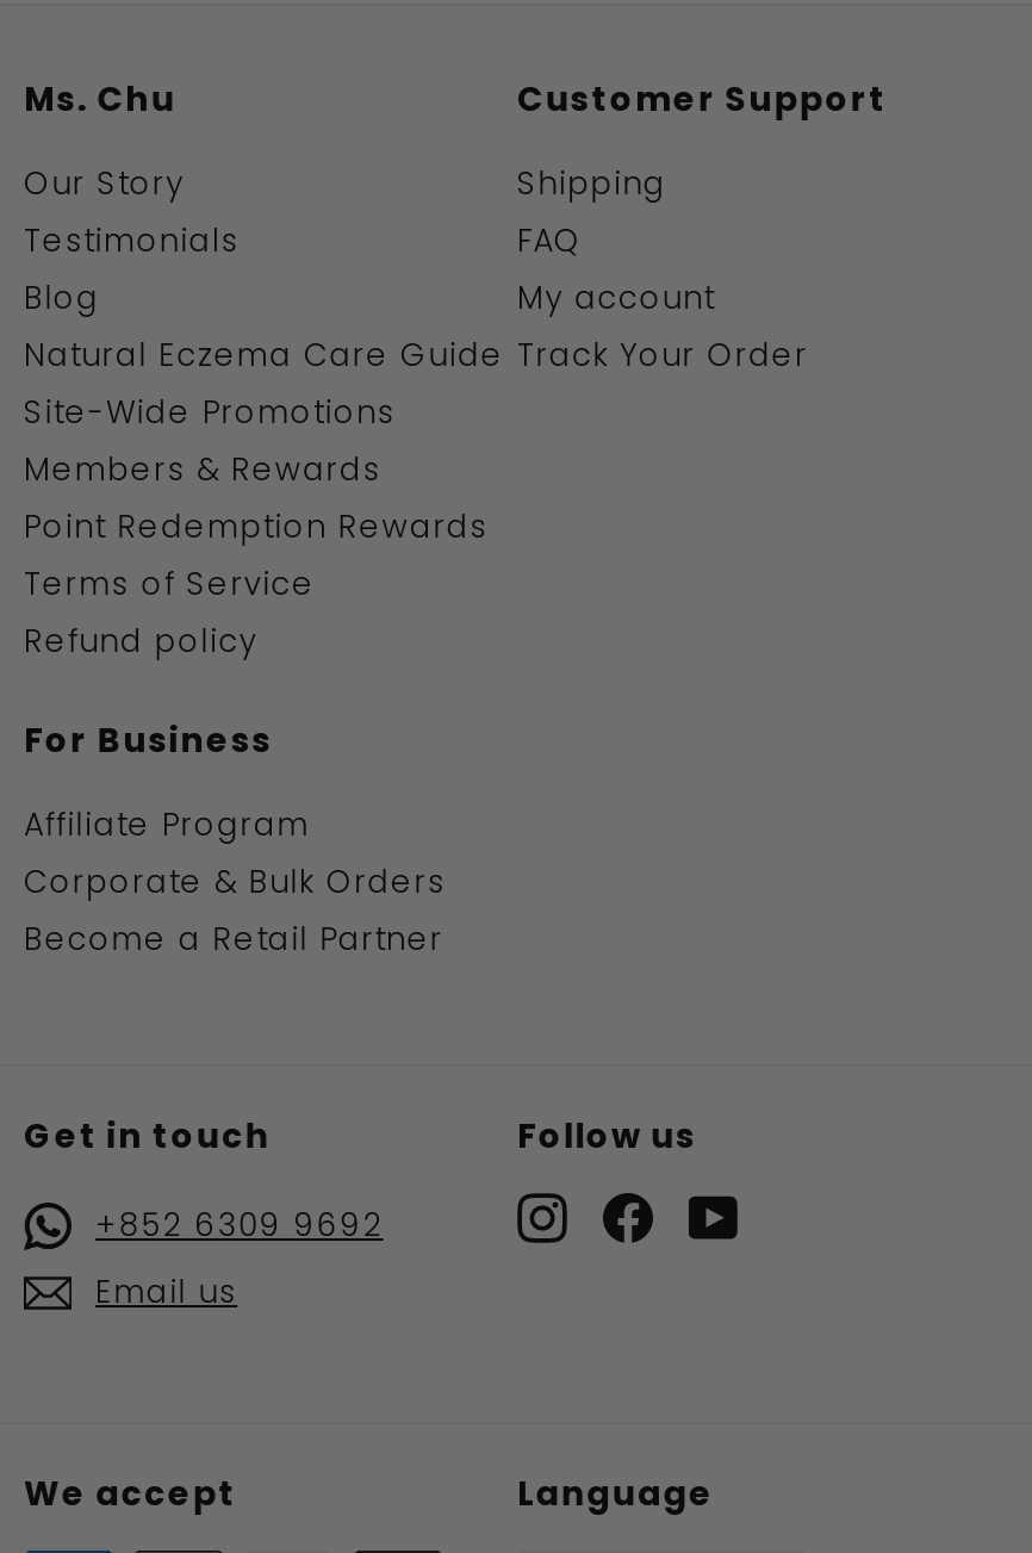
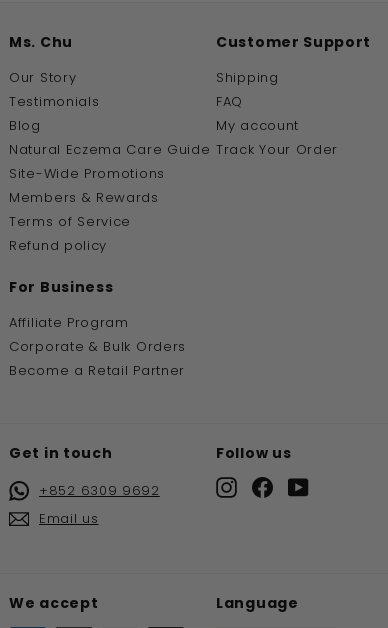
- Point Redemption Rewards
